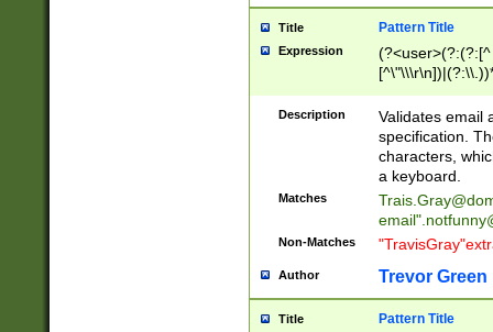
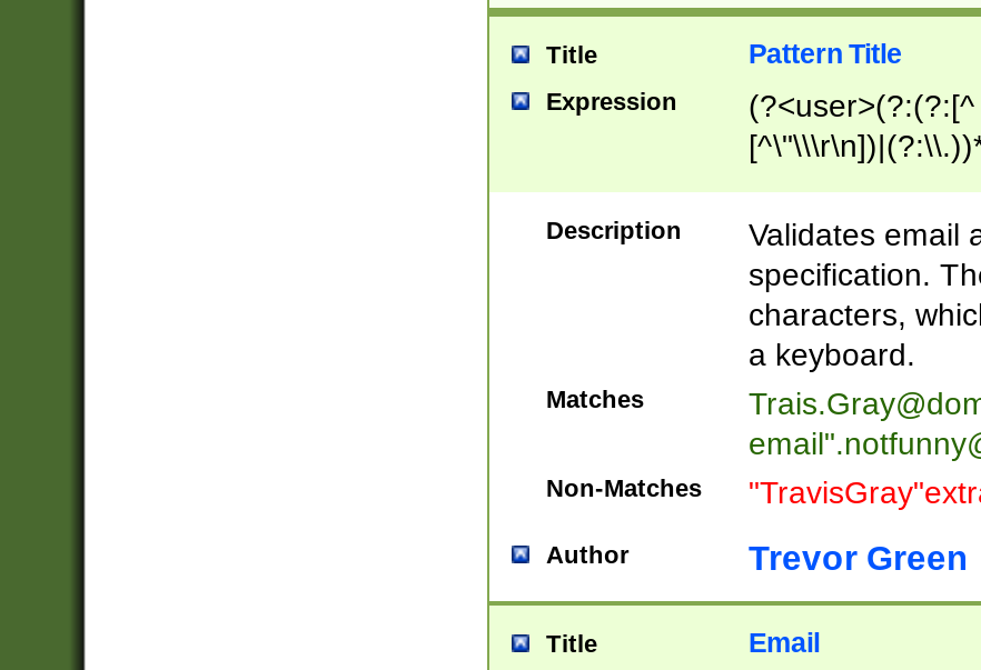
- Pattern Title
+ Email
